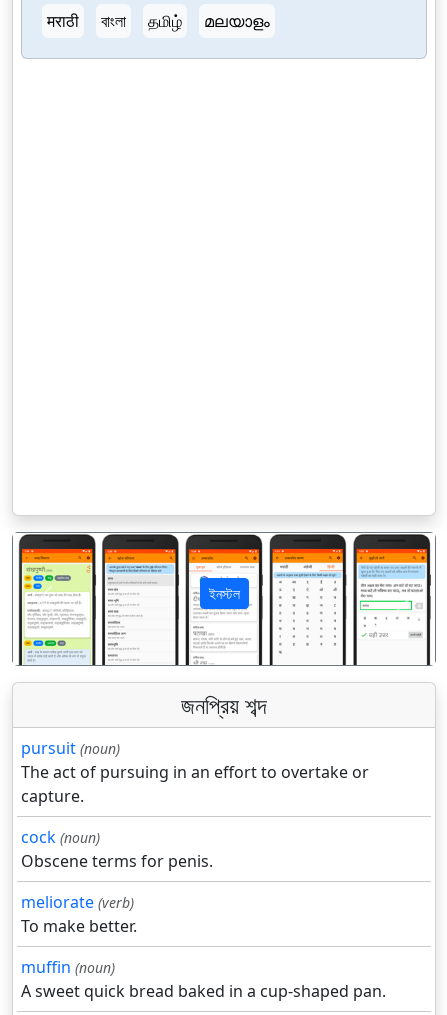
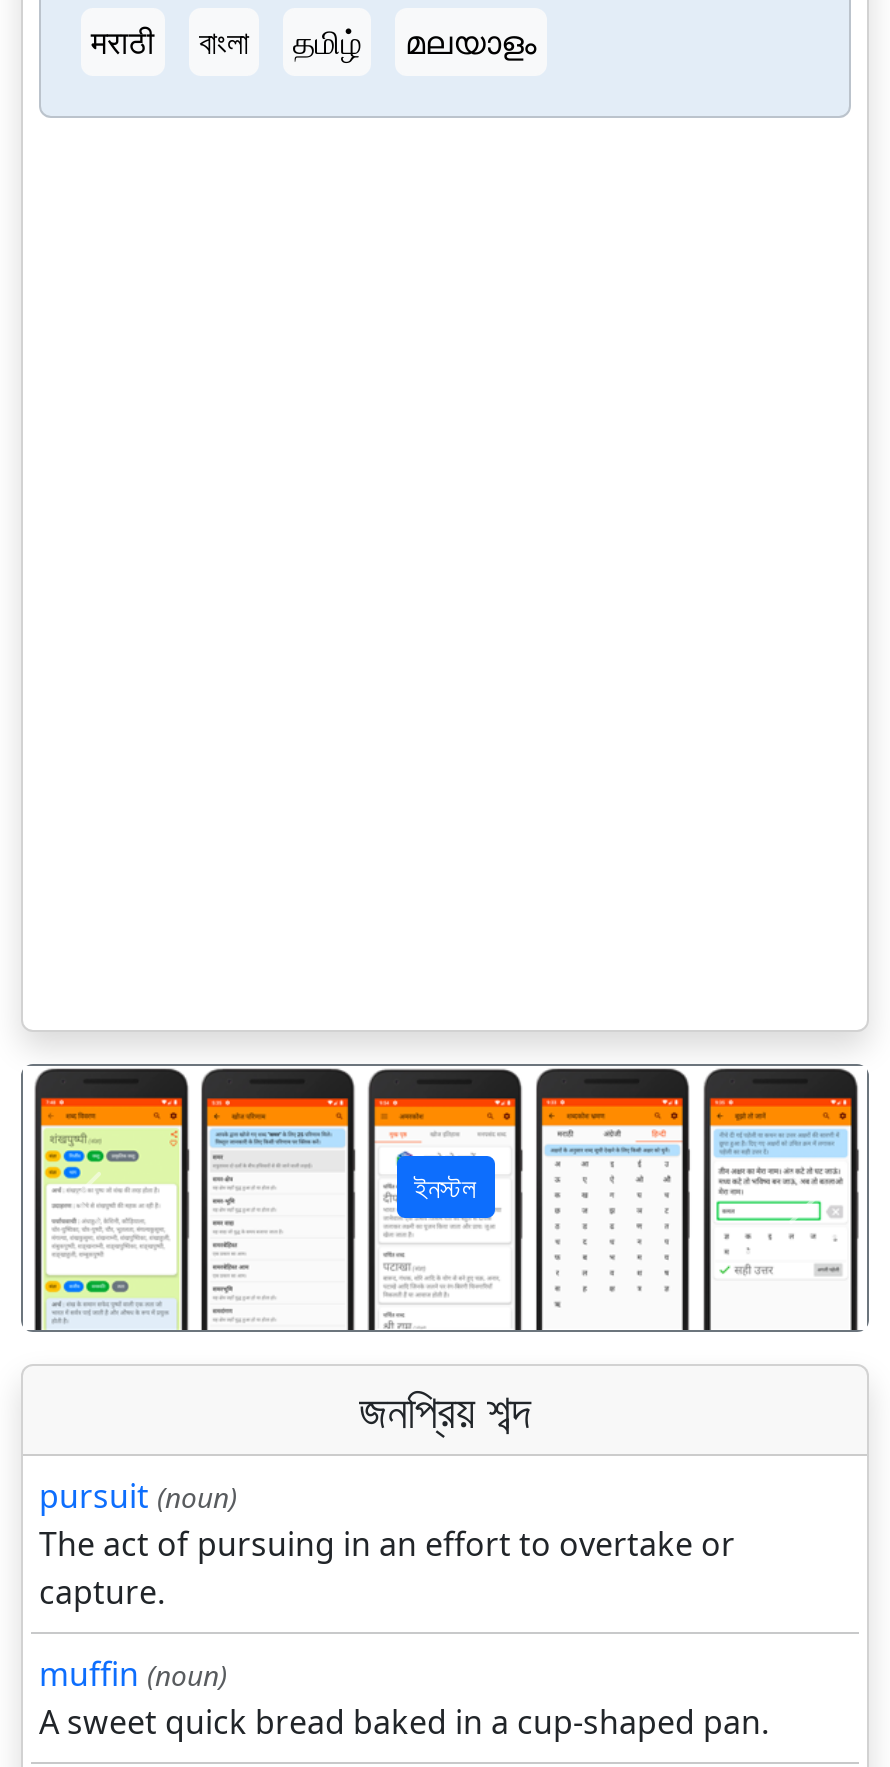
- cock (noun)
- Obscene terms for penis.
- meliorate (verb)
- To make better.
